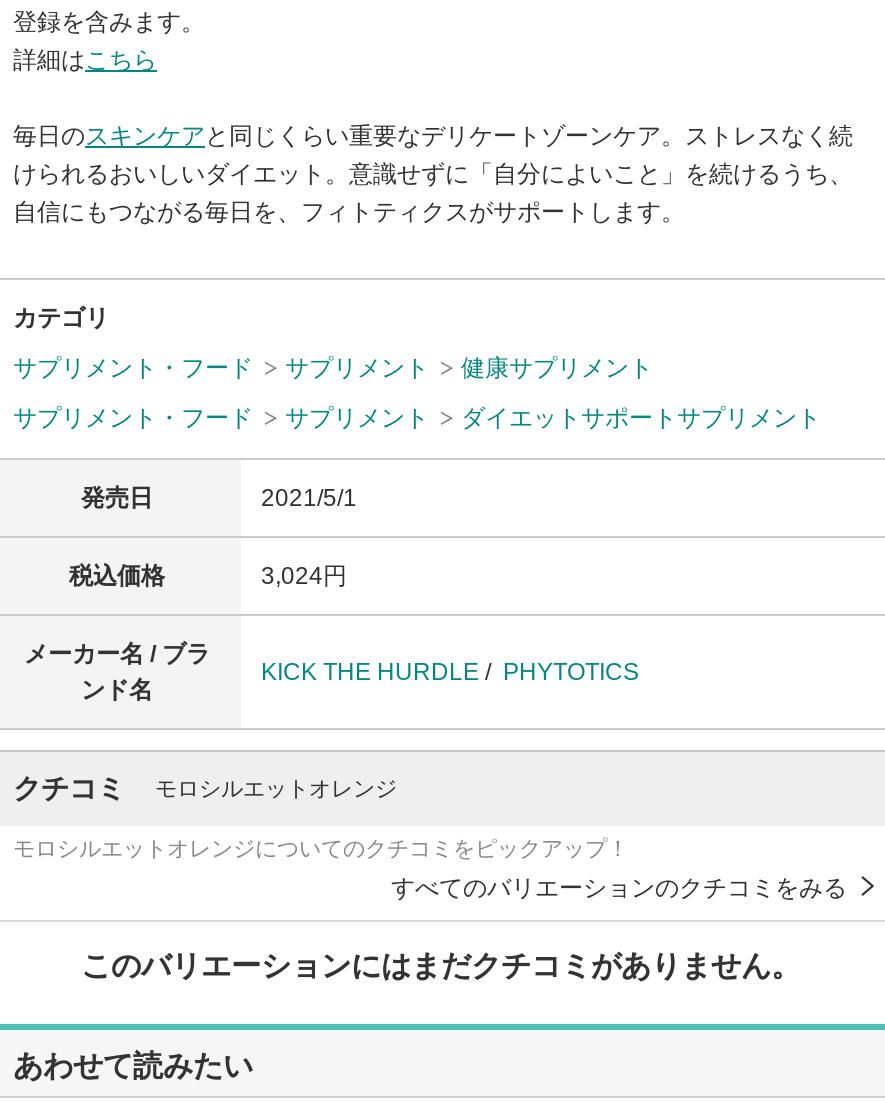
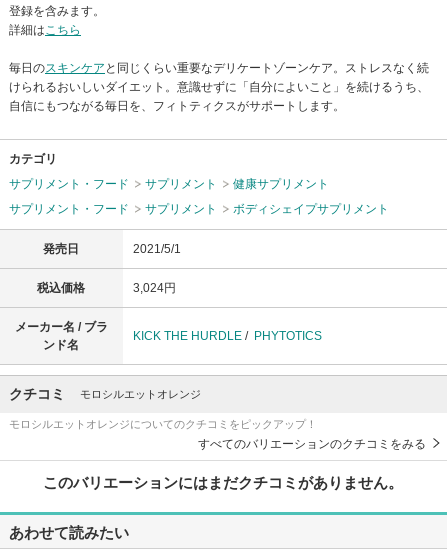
- ダイエットサポートサプリメント
+ ボディシェイプサプリメント
